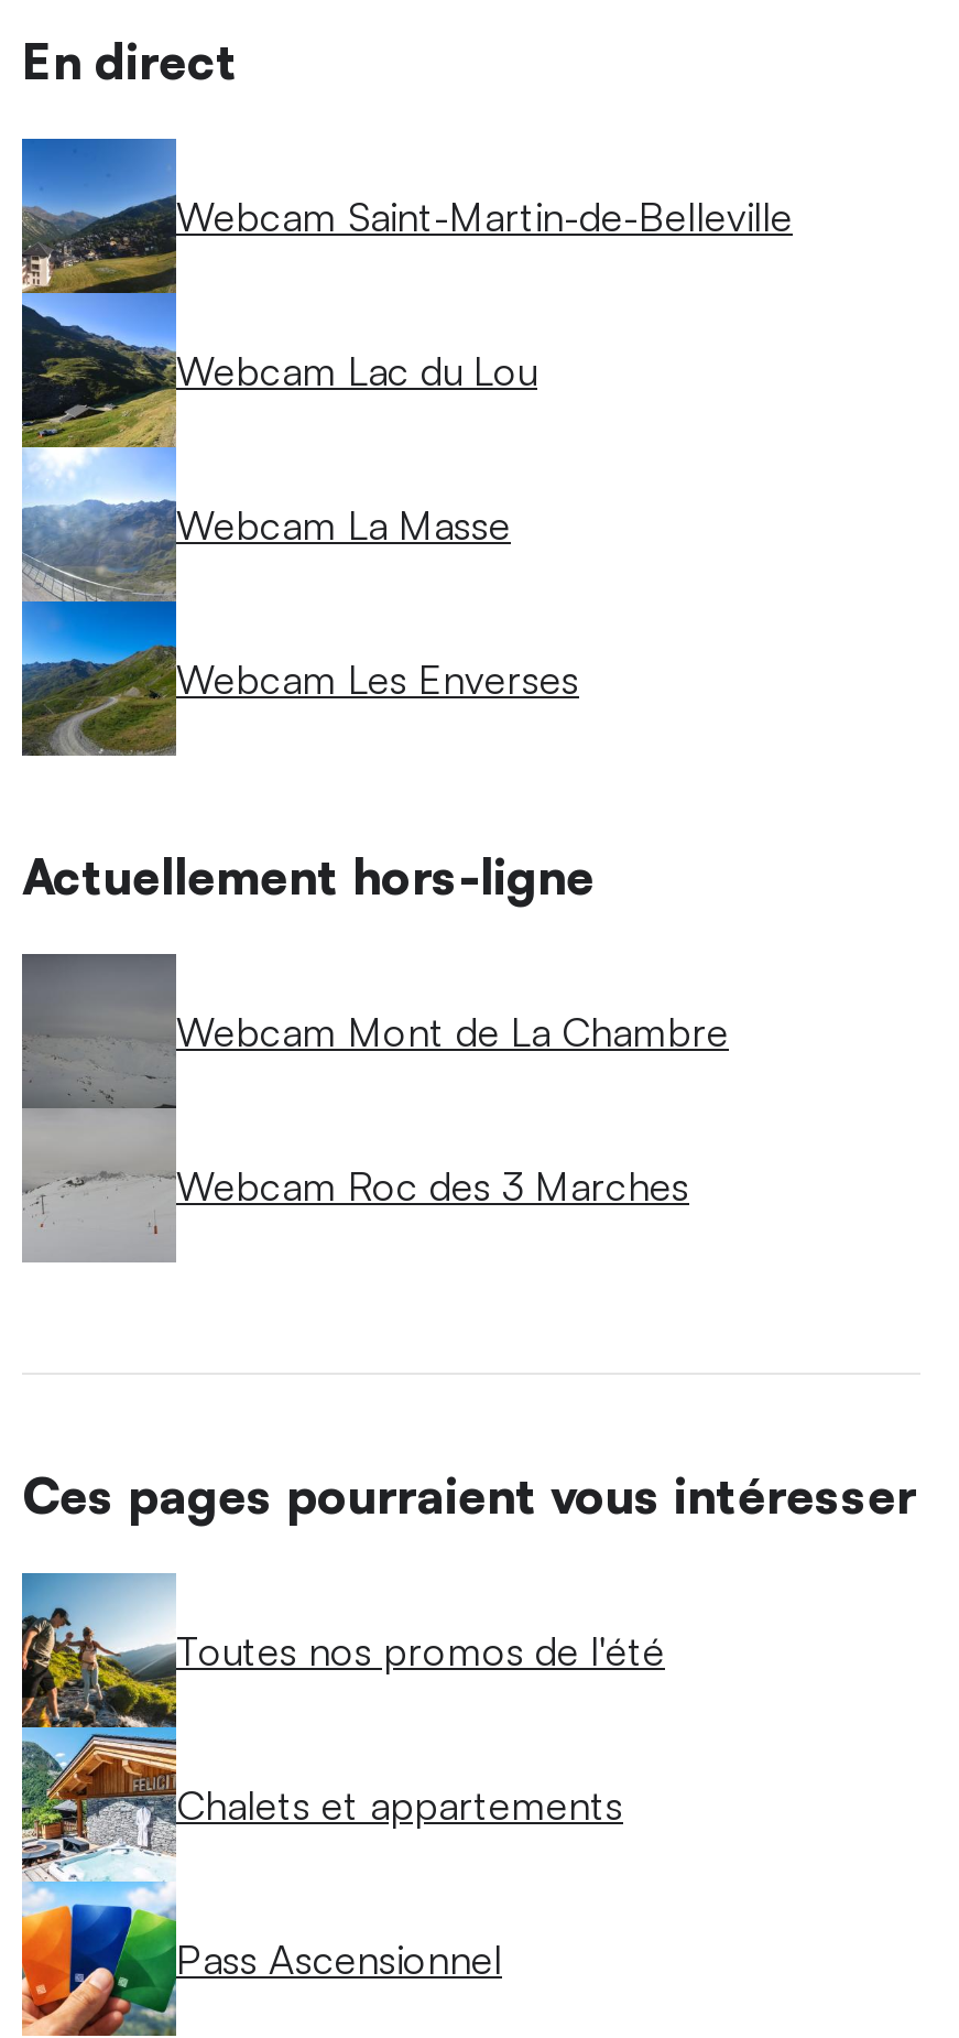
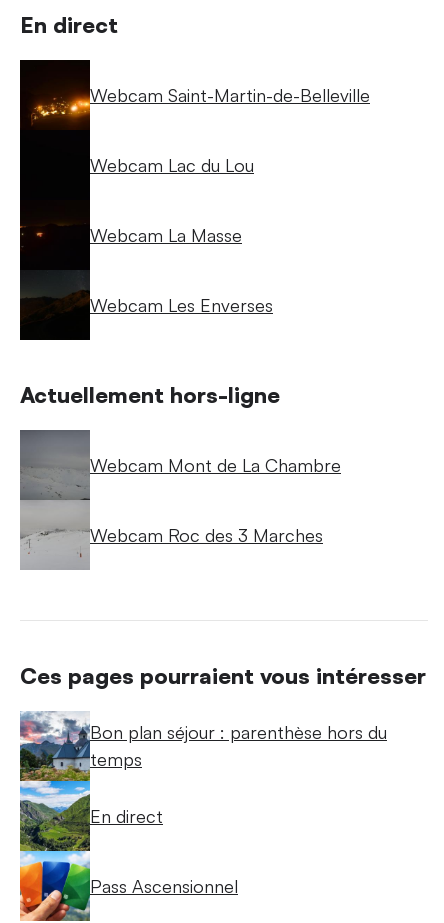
- [image]
+ [image]

- [image]
- Toutes nos promos de l'été
+ [image]
+ Bon plan séjour : parenthèse hors du
+ temps

- Chalets et appartements
+ En direct
